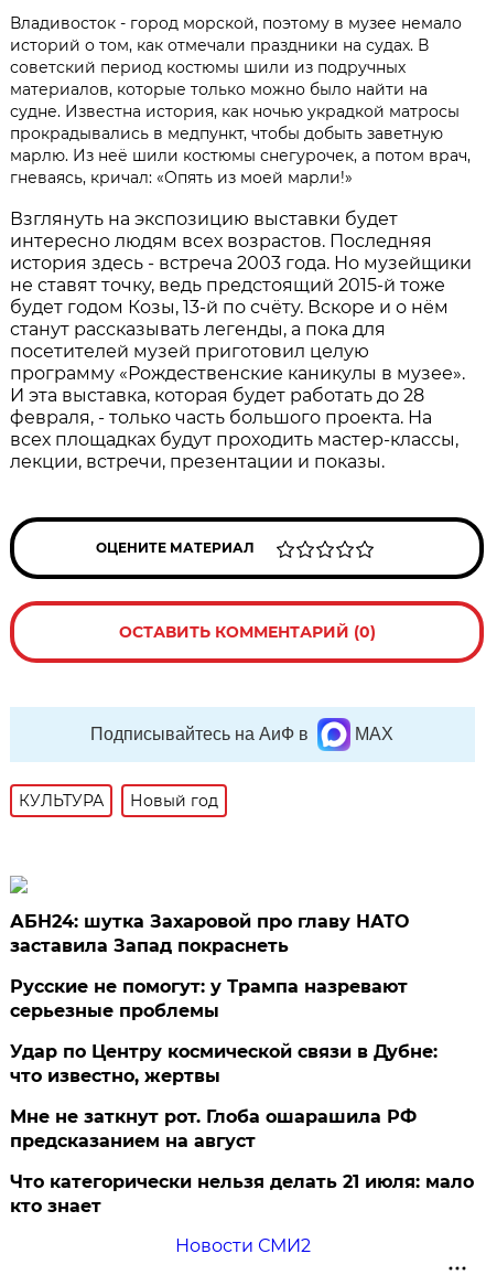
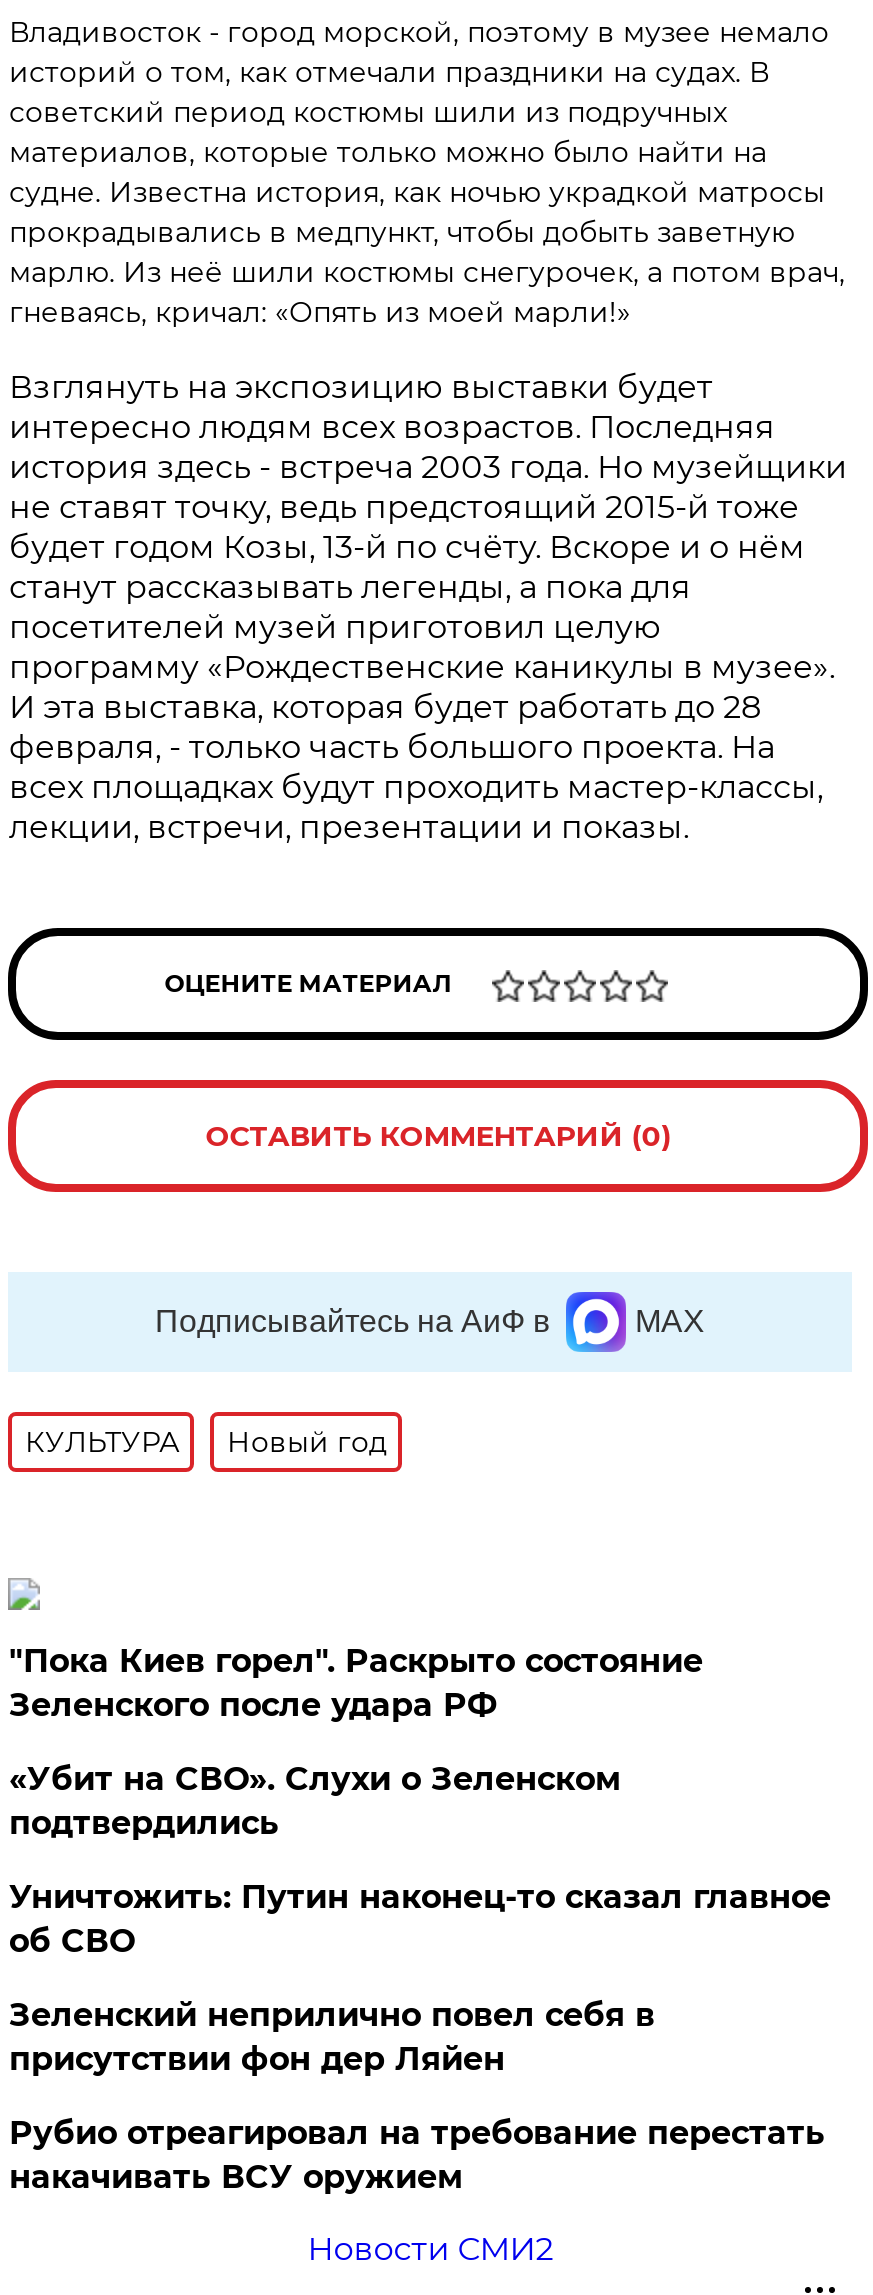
- АБН24: шутка Захаровой про главу НАТО
- заставила Запад покраснеть
+ "Пока Киев горел". Раскрыто состояние
+ Зеленского после удара РФ

- Русские не помогут: у Трампа назревают
- серьезные проблемы
+ «Убит на СВО». Слухи о Зеленском
+ подтвердились

- Удар по Центру космической связи в Дубне:
- что известно, жертвы
+ Уничтожить: Путин наконец-то сказал главное
+ об СВО

- Мне не заткнут рот. Глоба ошарашила РФ
- предсказанием на август
+ Зеленский неприлично повел cебя в
+ присутствии фон дер Ляйен

- Что категорически нельзя делать 21 июля: мало
- кто знает
+ Рубио отреагировал на требование перестать
+ накачивать ВСУ оружием
